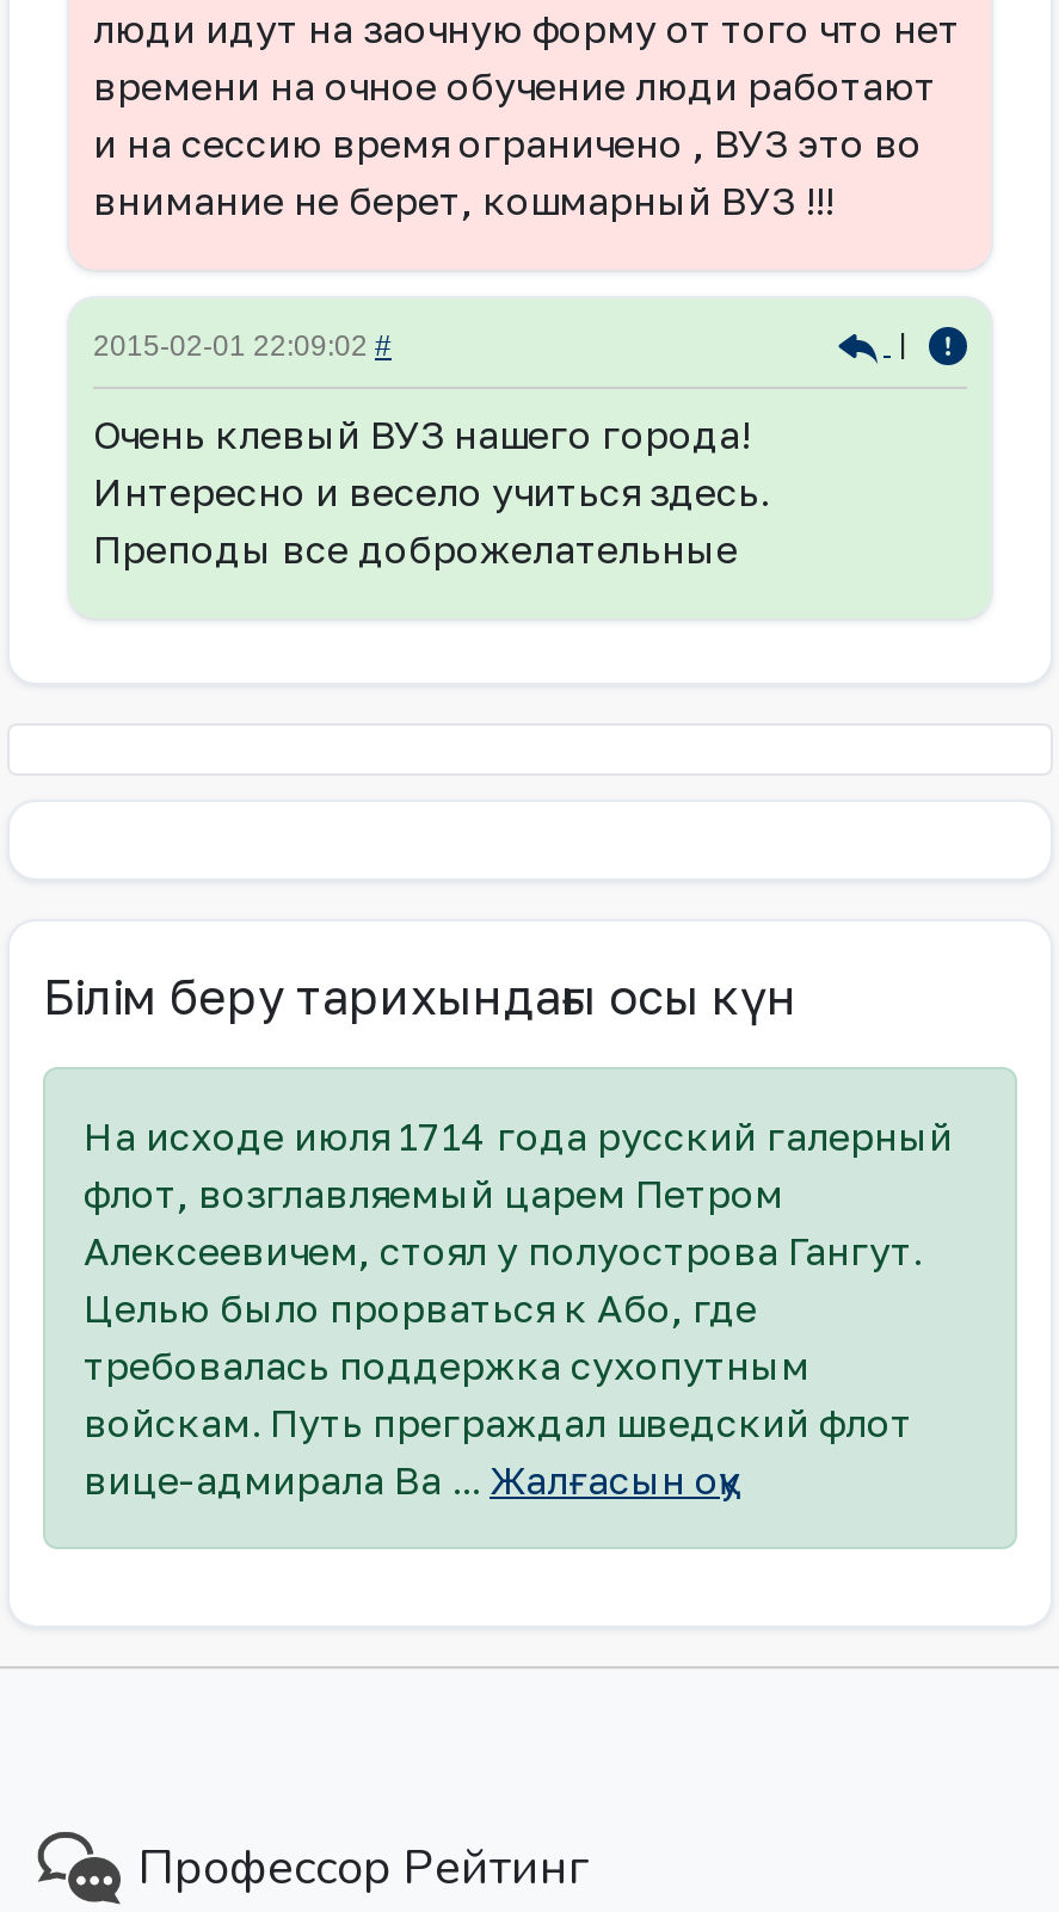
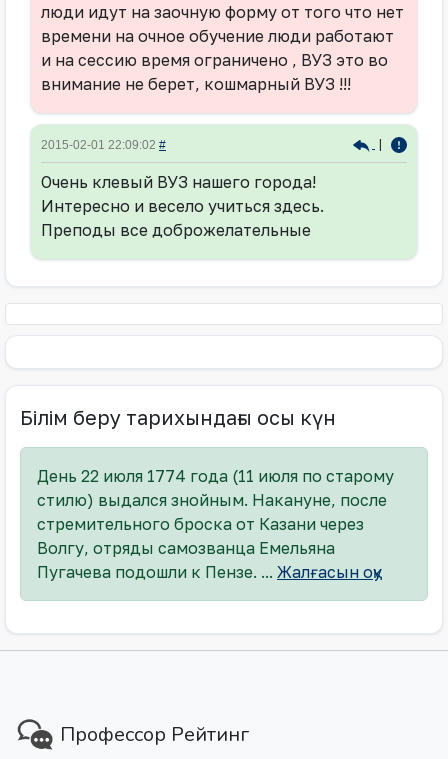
- На исходе июля 1714 года русский галерный
- флот, возглавляемый царем Петром
- Алексеевичем, стоял у полуострова Гангут.
- Целью было прорваться к Або, где
- требовалась поддержка сухопутным
- войскам. Путь преграждал шведский флот
- вице-адмирала Ва ... Жалғасын оқу
+ День 22 июля 1774 года (11 июля по старому
+ стилю) выдался знойным. Накануне, после
+ стремительного броска от Казани через
+ Волгу, отряды самозванца Емельяна
+ Пугачева подошли к Пензе. ... Жалғасын оқу
